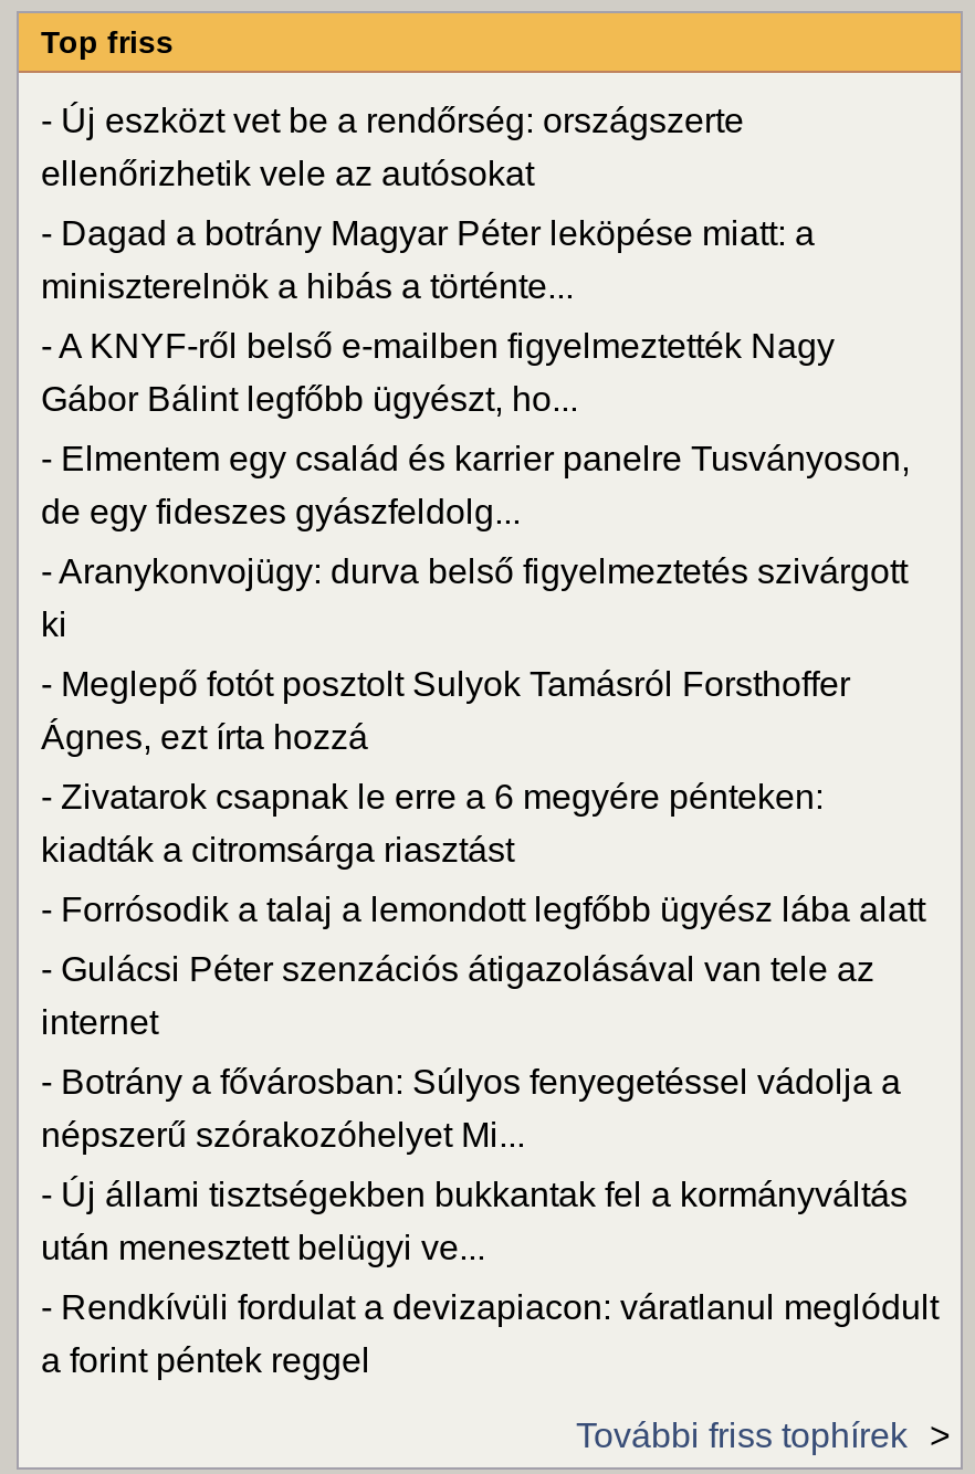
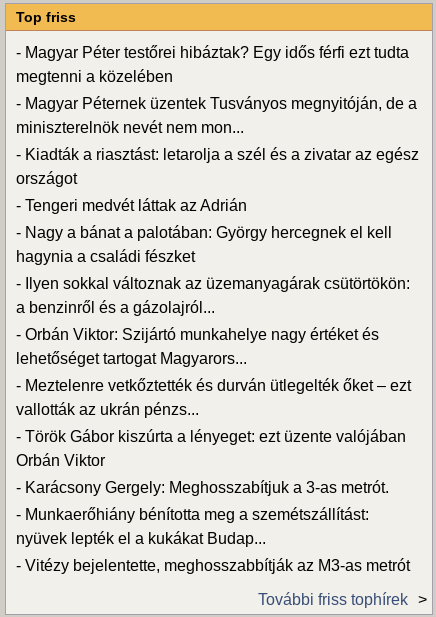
- - Új eszközt vet be a rendőrség: országszerte
- ellenőrizhetik vele az autósokat
+ - Magyar Péter testőrei hibáztak? Egy idős férfi ezt tudta
+ megtenni a közelében

- - Dagad a botrány Magyar Péter leköpése miatt: a
- miniszterelnök a hibás a történte...
+ - Magyar Péternek üzentek Tusványos megnyitóján, de a
+ miniszterelnök nevét nem mon...

- - A KNYF-ről belső e-mailben figyelmeztették Nagy
- Gábor Bálint legfőbb ügyészt, ho...
+ - Kiadták a riasztást: letarolja a szél és a zivatar az egész
+ országot

- - Elmentem egy család és karrier panelre Tusványoson,
- de egy fideszes gyászfeldolg...
+ - Tengeri medvét láttak az Adrián

- - Aranykonvojügy: durva belső figyelmeztetés szivárgott
- ki
+ - Nagy a bánat a palotában: György hercegnek el kell
+ hagynia a családi fészket

- - Meglepő fotót posztolt Sulyok Tamásról Forsthoffer
- Ágnes, ezt írta hozzá
+ - Ilyen sokkal változnak az üzemanyagárak csütörtökön:
+ a benzinről és a gázolajról...

- - Zivatarok csapnak le erre a 6 megyére pénteken:
- kiadták a citromsárga riasztást
+ - Orbán Viktor: Szijártó munkahelye nagy értéket és
+ lehetőséget tartogat Magyarors...

- - Forrósodik a talaj a lemondott legfőbb ügyész lába alatt
+ - Meztelenre vetkőztették és durván ütlegelték őket – ezt
+ vallották az ukrán pénzs...

- - Gulácsi Péter szenzációs átigazolásával van tele az
- internet
+ - Török Gábor kiszúrta a lényeget: ezt üzente valójában
+ Orbán Viktor

- - Botrány a fővárosban: Súlyos fenyegetéssel vádolja a
- népszerű szórakozóhelyet Mi...
+ - Karácsony Gergely: Meghosszabítjuk a 3-as metrót.

- - Új állami tisztségekben bukkantak fel a kormányváltás
- után menesztett belügyi ve...
+ - Munkaerőhiány bénította meg a szemétszállítást:
+ nyüvek lepték el a kukákat Budap...

- - Rendkívüli fordulat a devizapiacon: váratlanul meglódult
- a forint péntek reggel
+ - Vitézy bejelentette, meghosszabbítják az M3-as metrót
